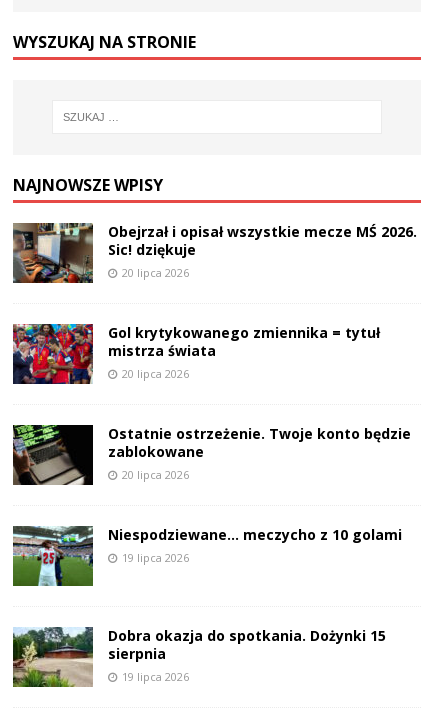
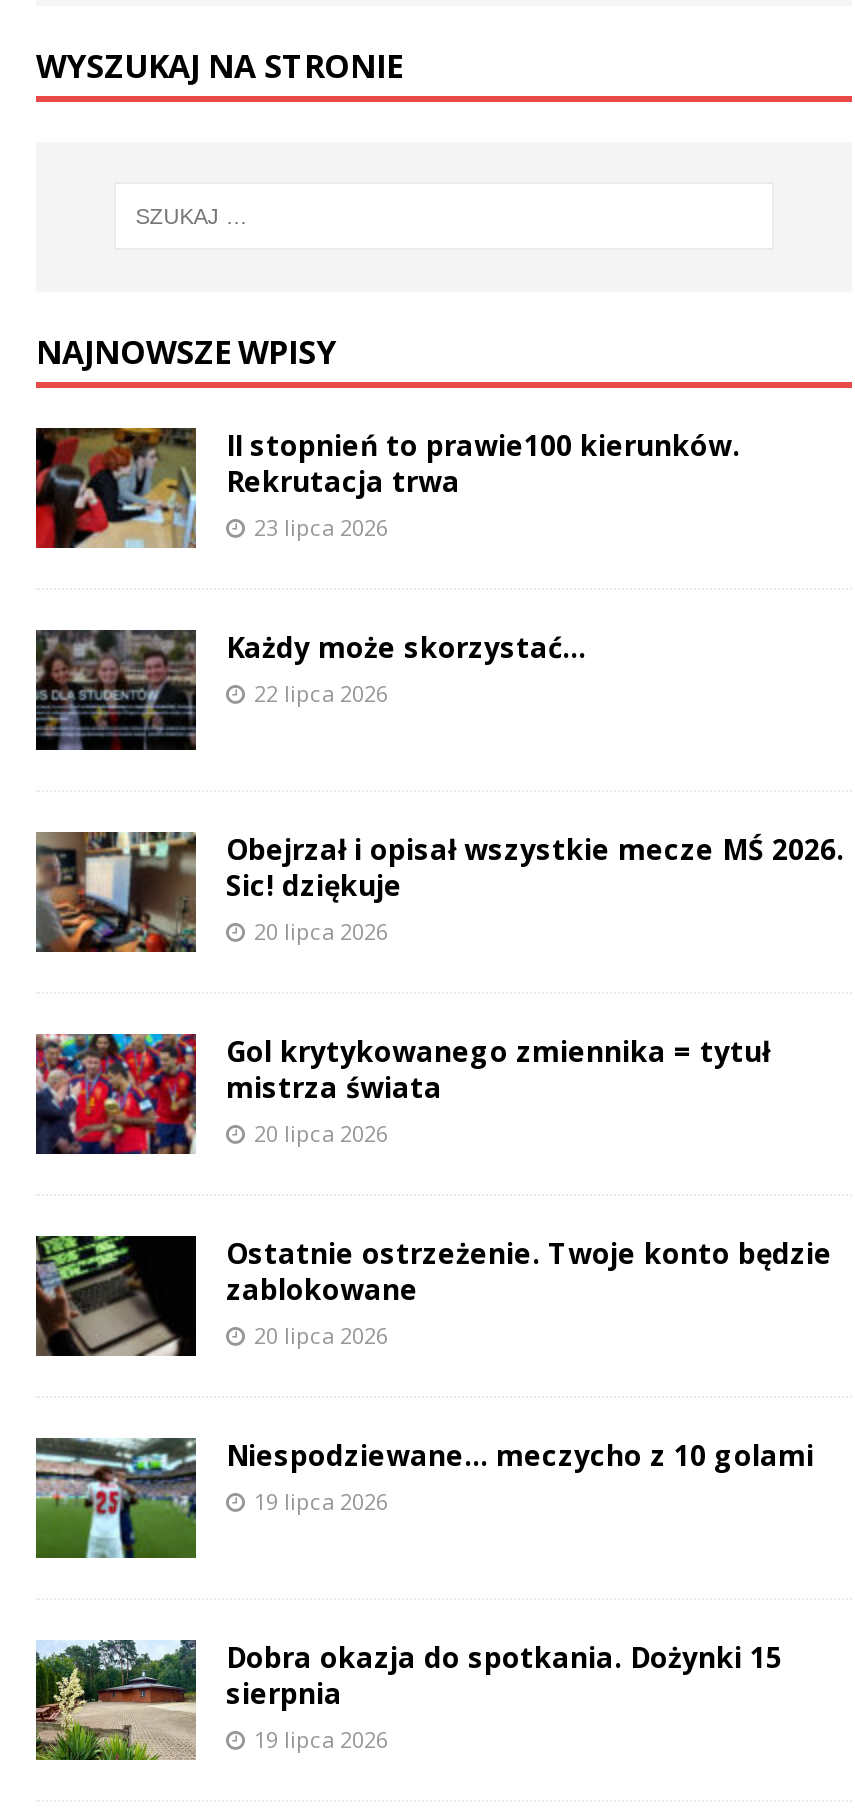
+ [image]
+ II stopnień to prawie100 kierunków.
+ Rekrutacja trwa
+ 23 lipca 2026
+ Każdy może skorzystać…
+ 22 lipca 2026

+ [image]
